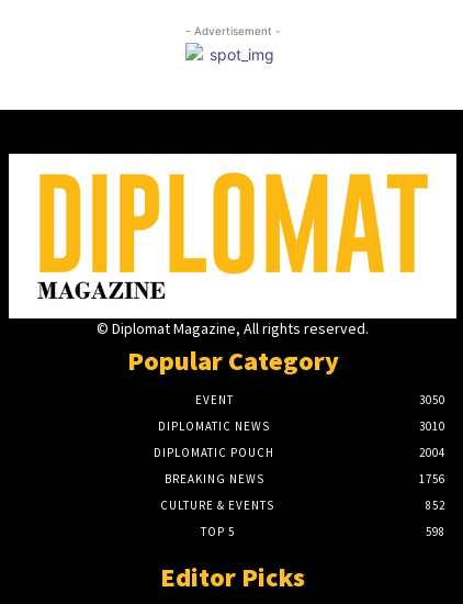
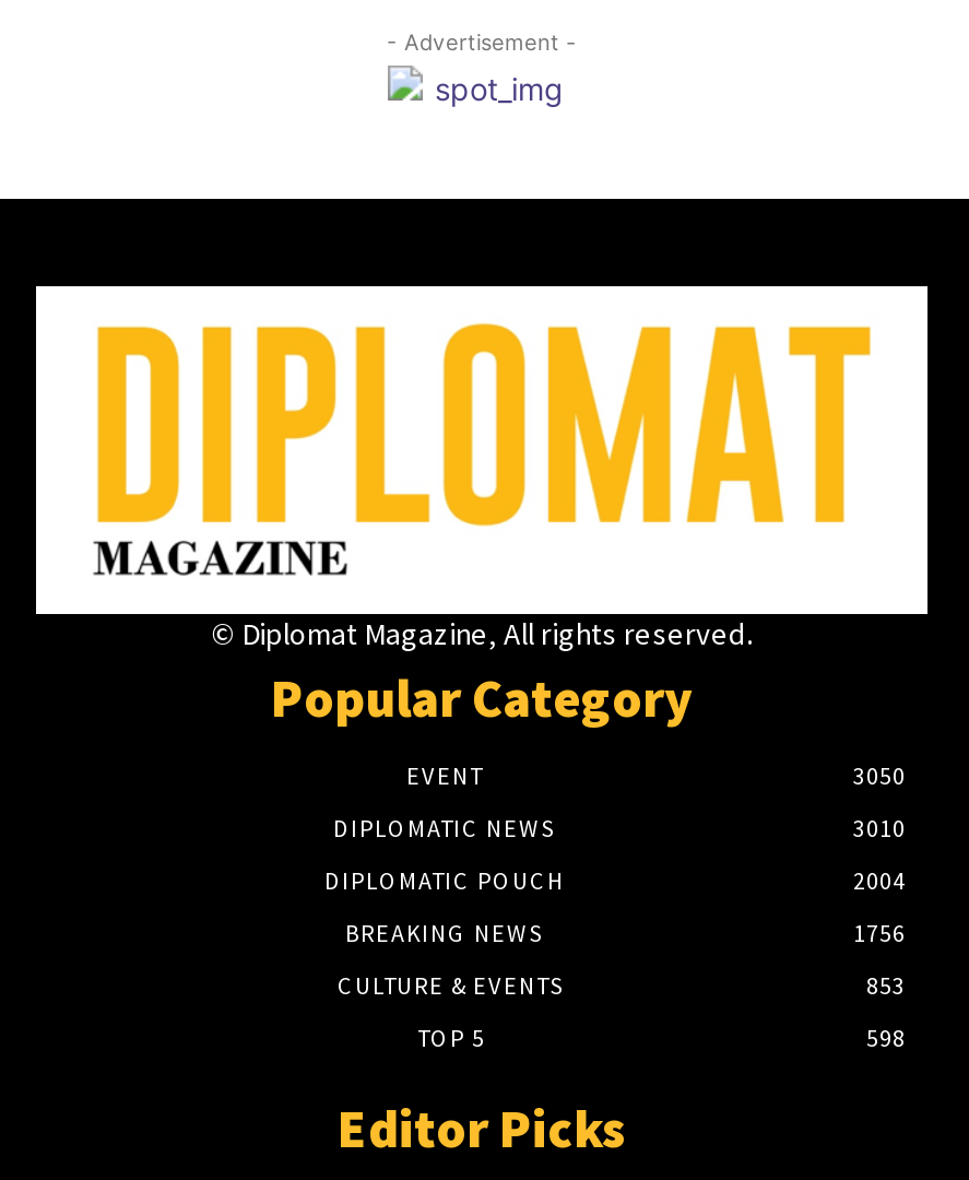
- 852
+ 853
